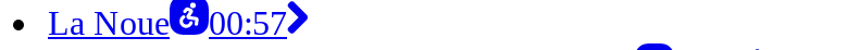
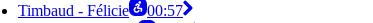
- La Noue
+ Timbaud - Félicie
